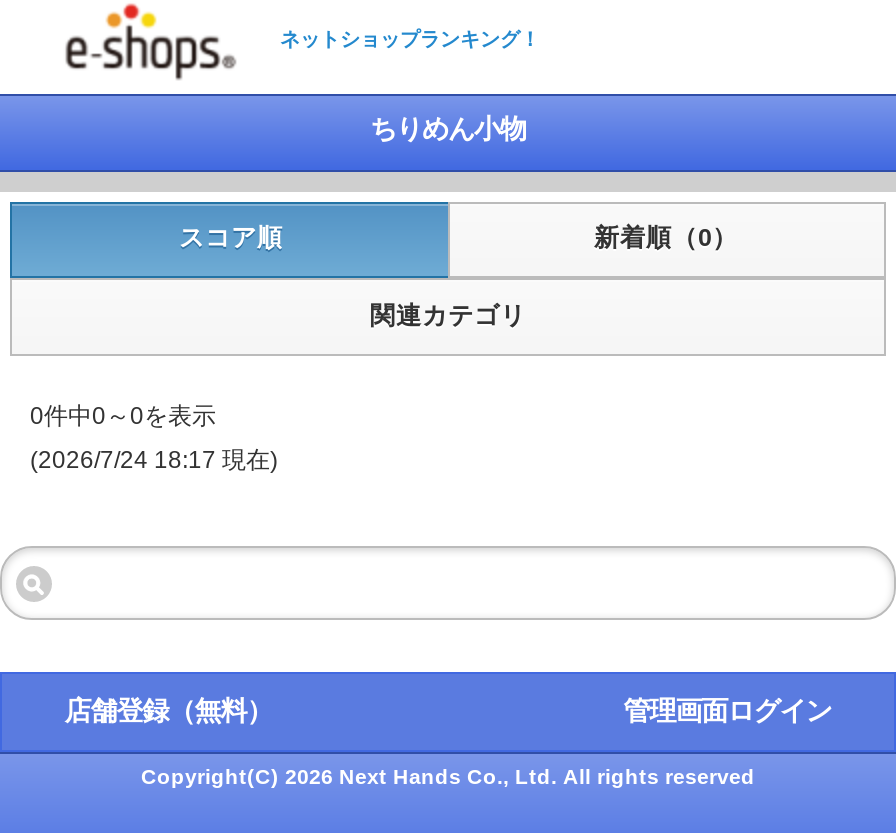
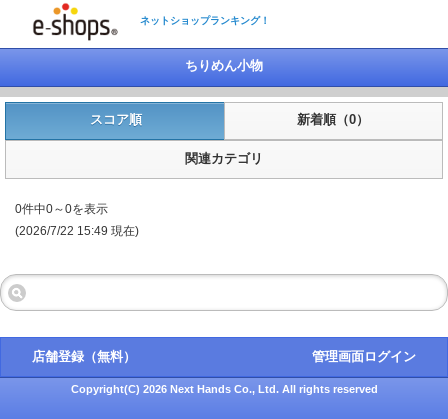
- (2026/7/24 18:17 現在)
+ (2026/7/22 15:49 現在)
